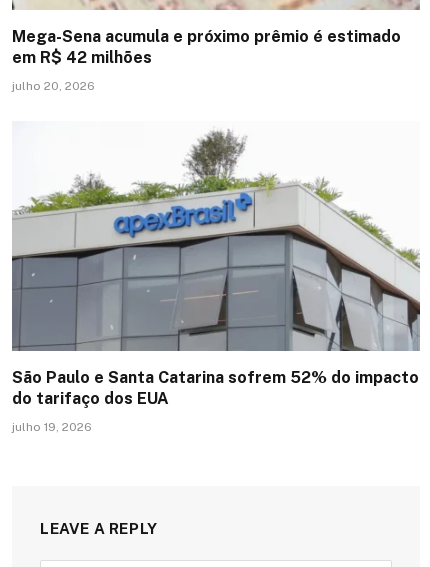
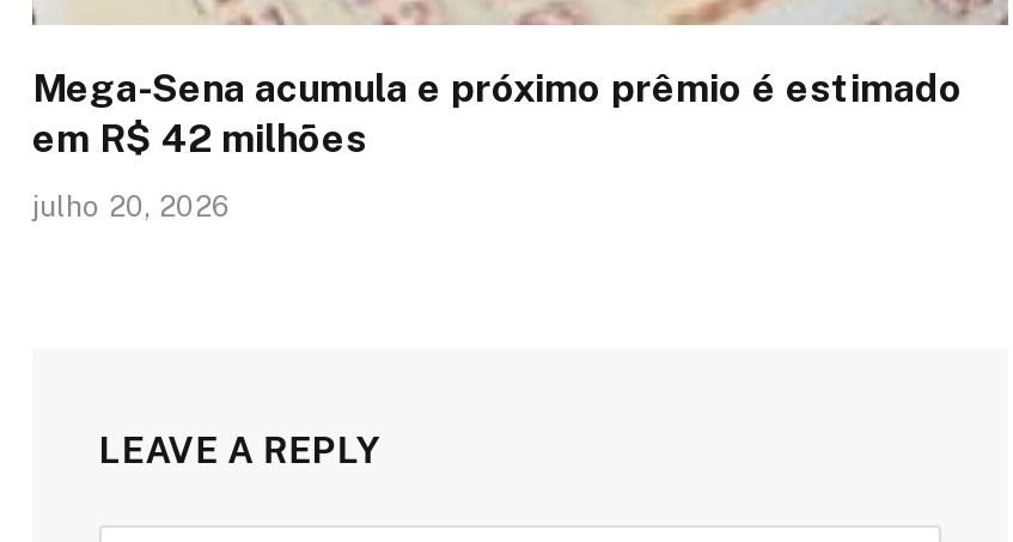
- [image]
- São Paulo e Santa Catarina sofrem 52% do impacto
- do tarifaço dos EUA
- julho 19, 2026
